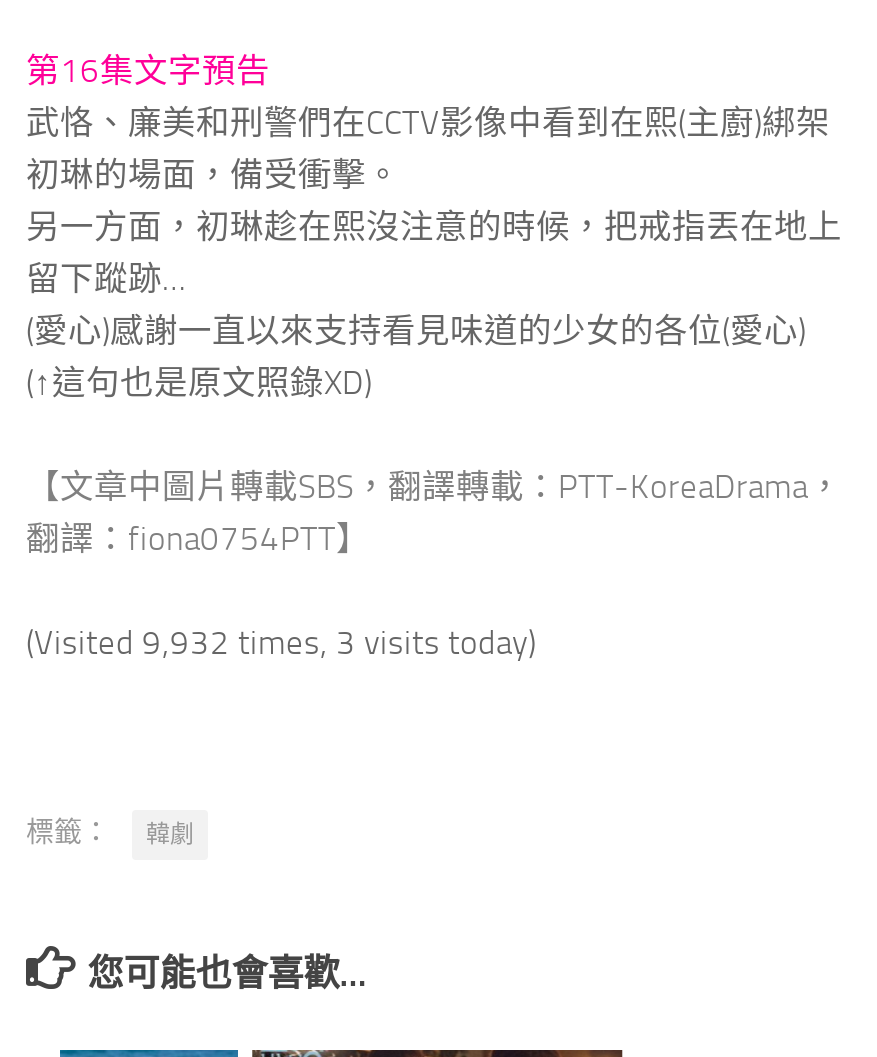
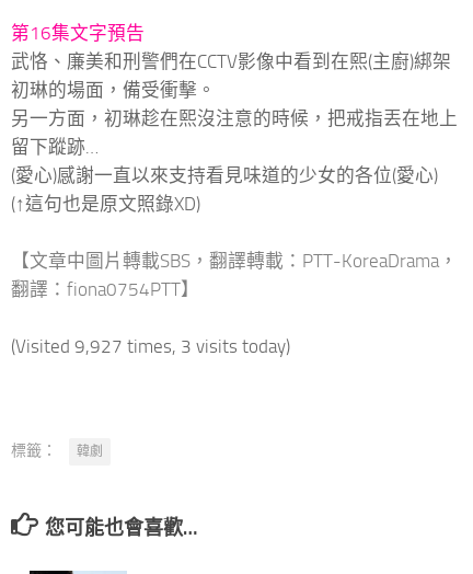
- (Visited 9,932 times, 3 visits today)
+ (Visited 9,927 times, 3 visits today)
